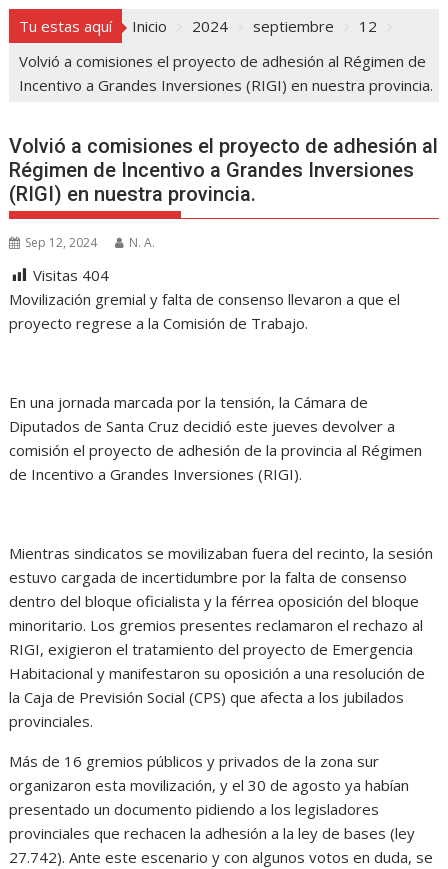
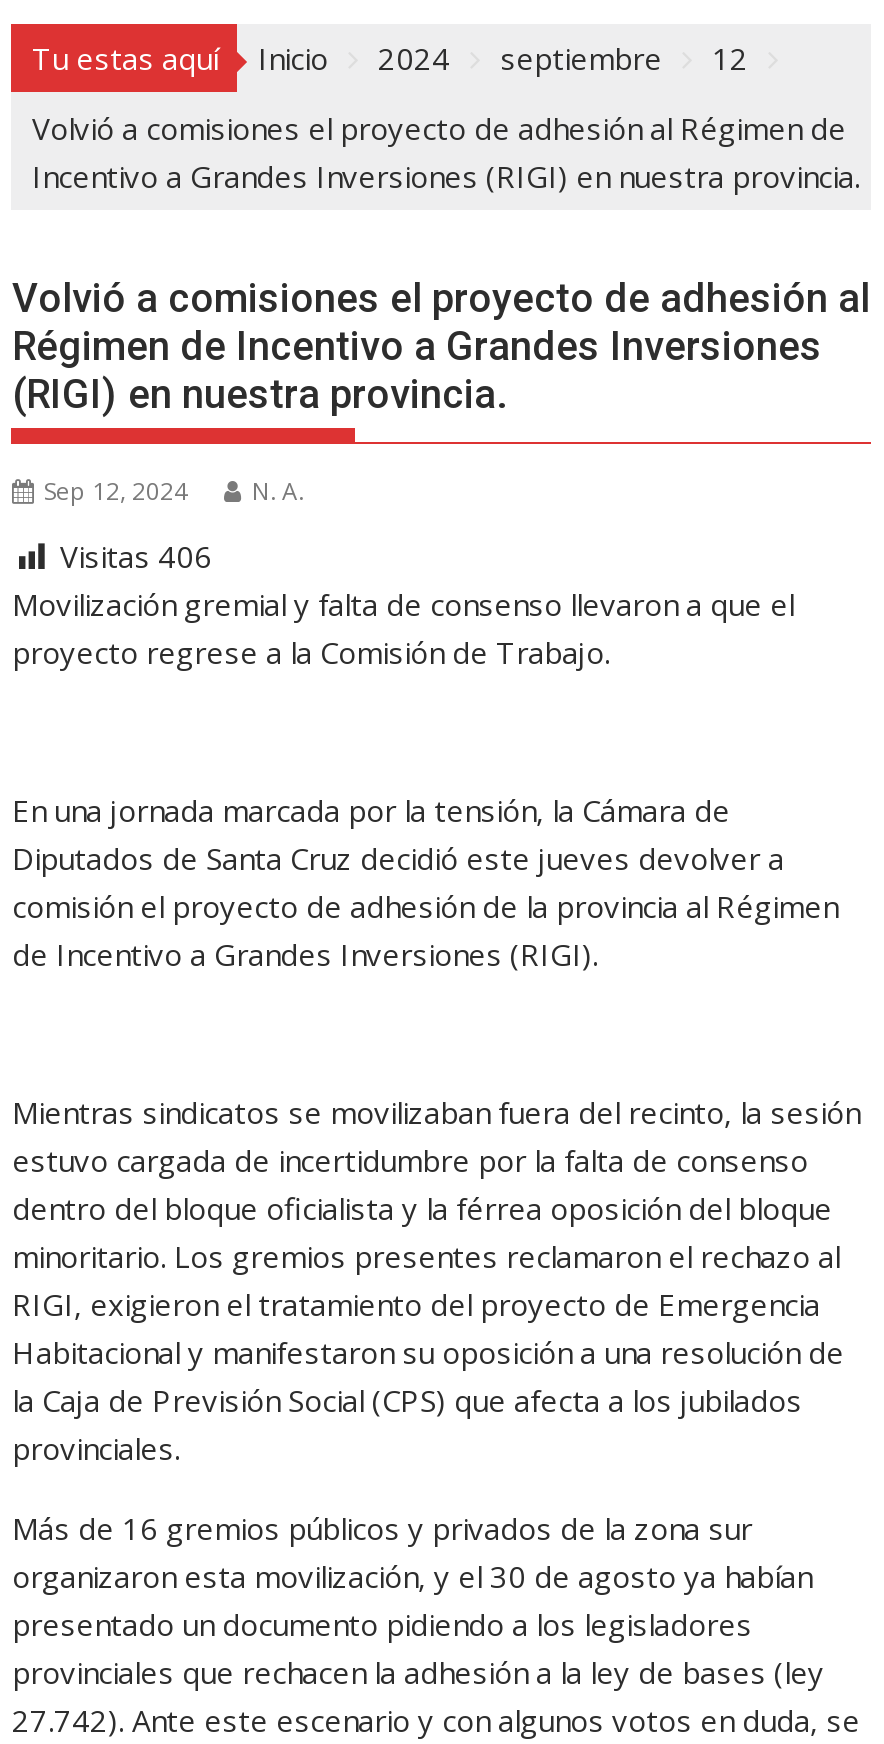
- Visitas 404
+ Visitas 406
